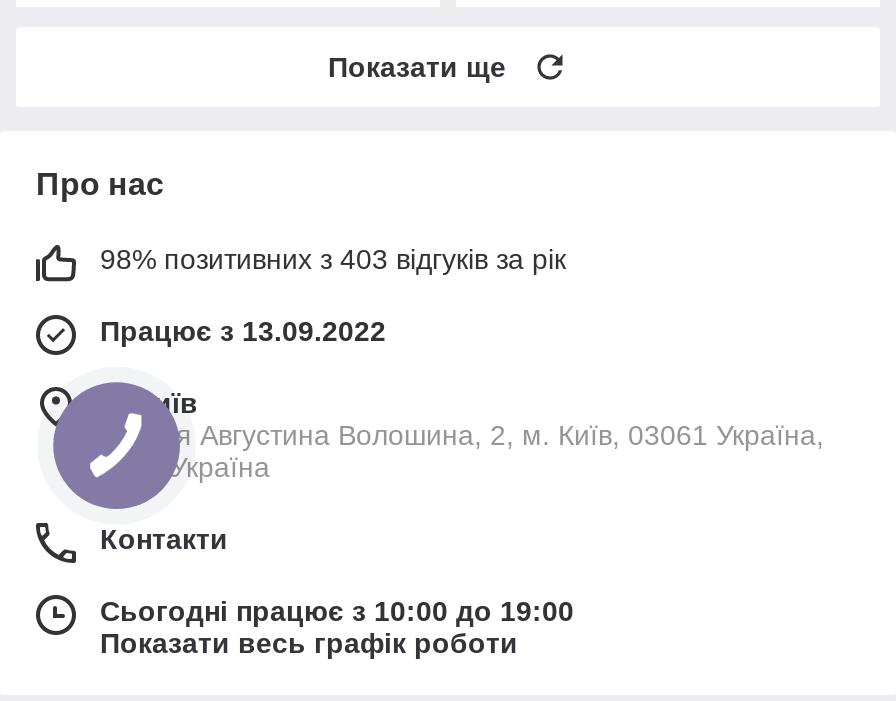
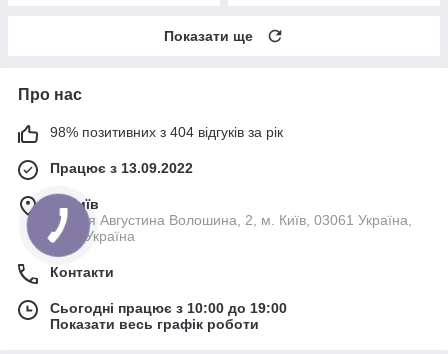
- 98% позитивних з 403 відгуків за рік
+ 98% позитивних з 404 відгуків за рік
